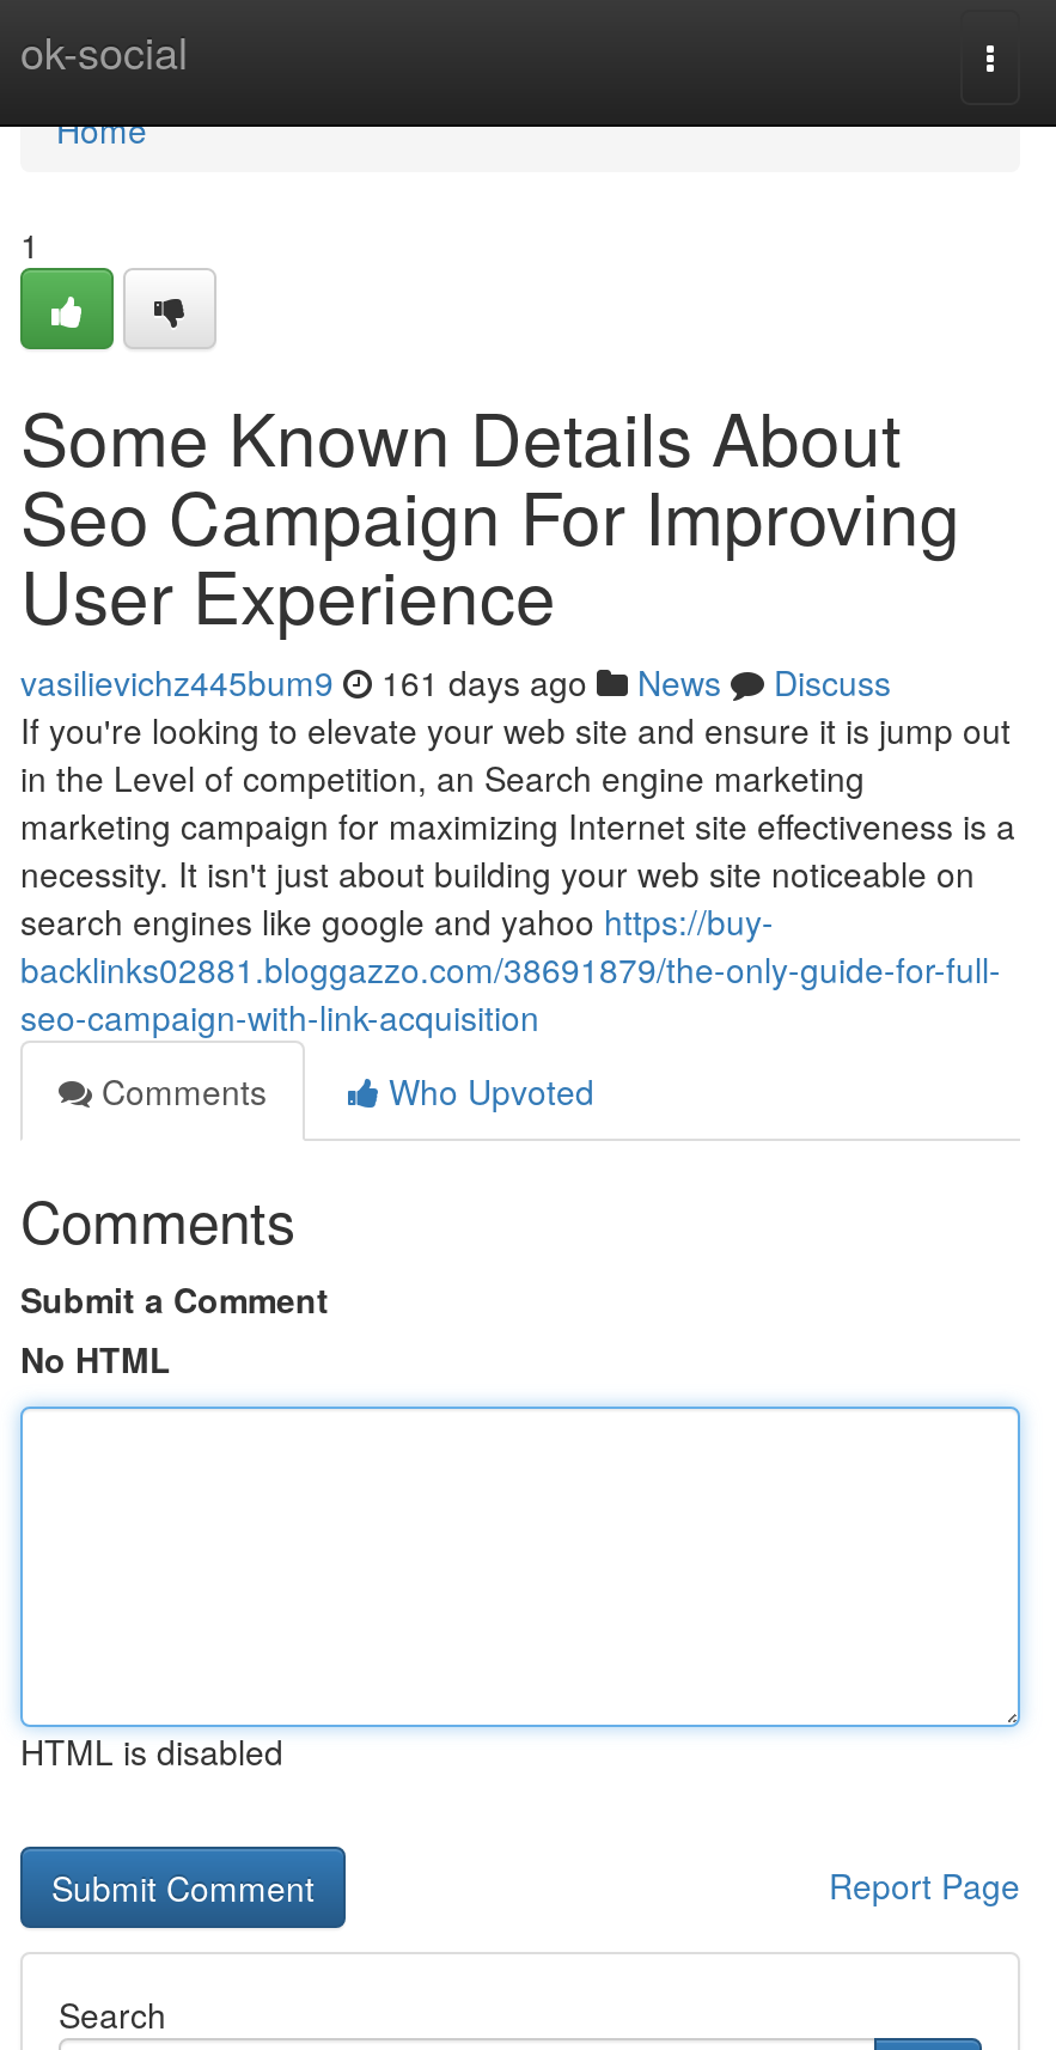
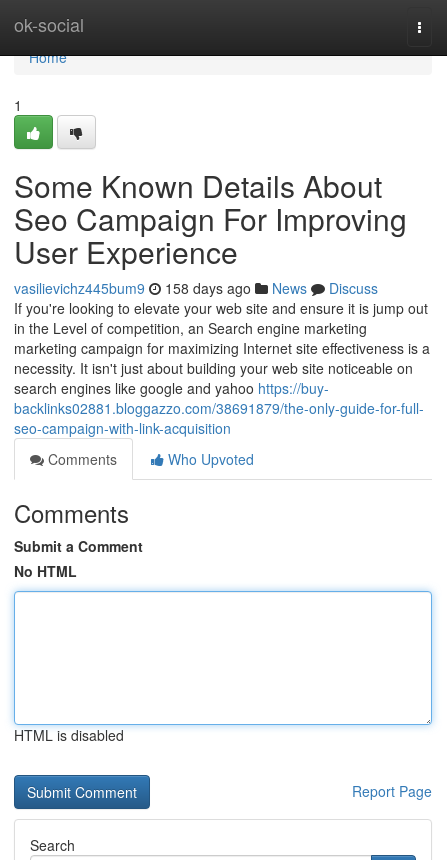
- vasilievichz445bum9 161 days ago News Discuss
+ vasilievichz445bum9 158 days ago News Discuss
